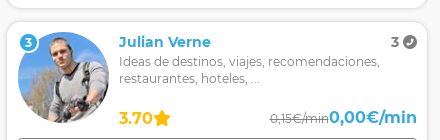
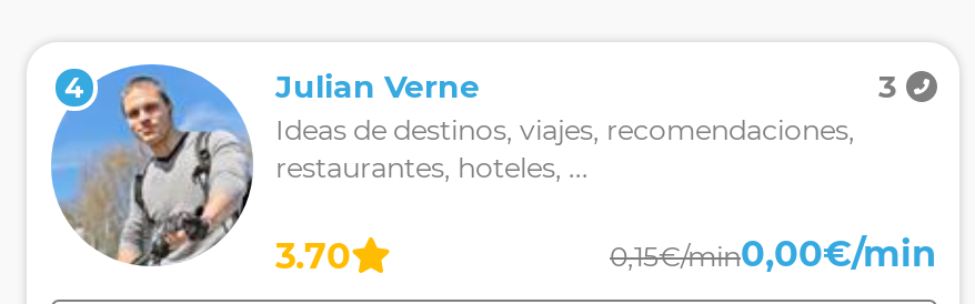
- 3
+ 4
